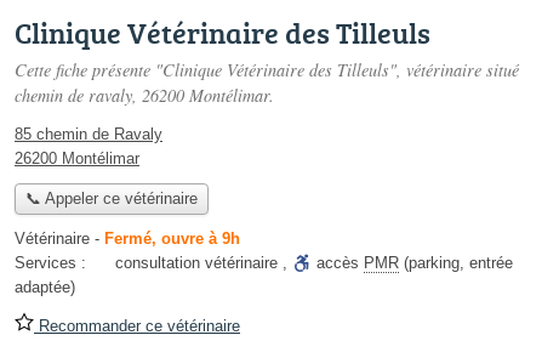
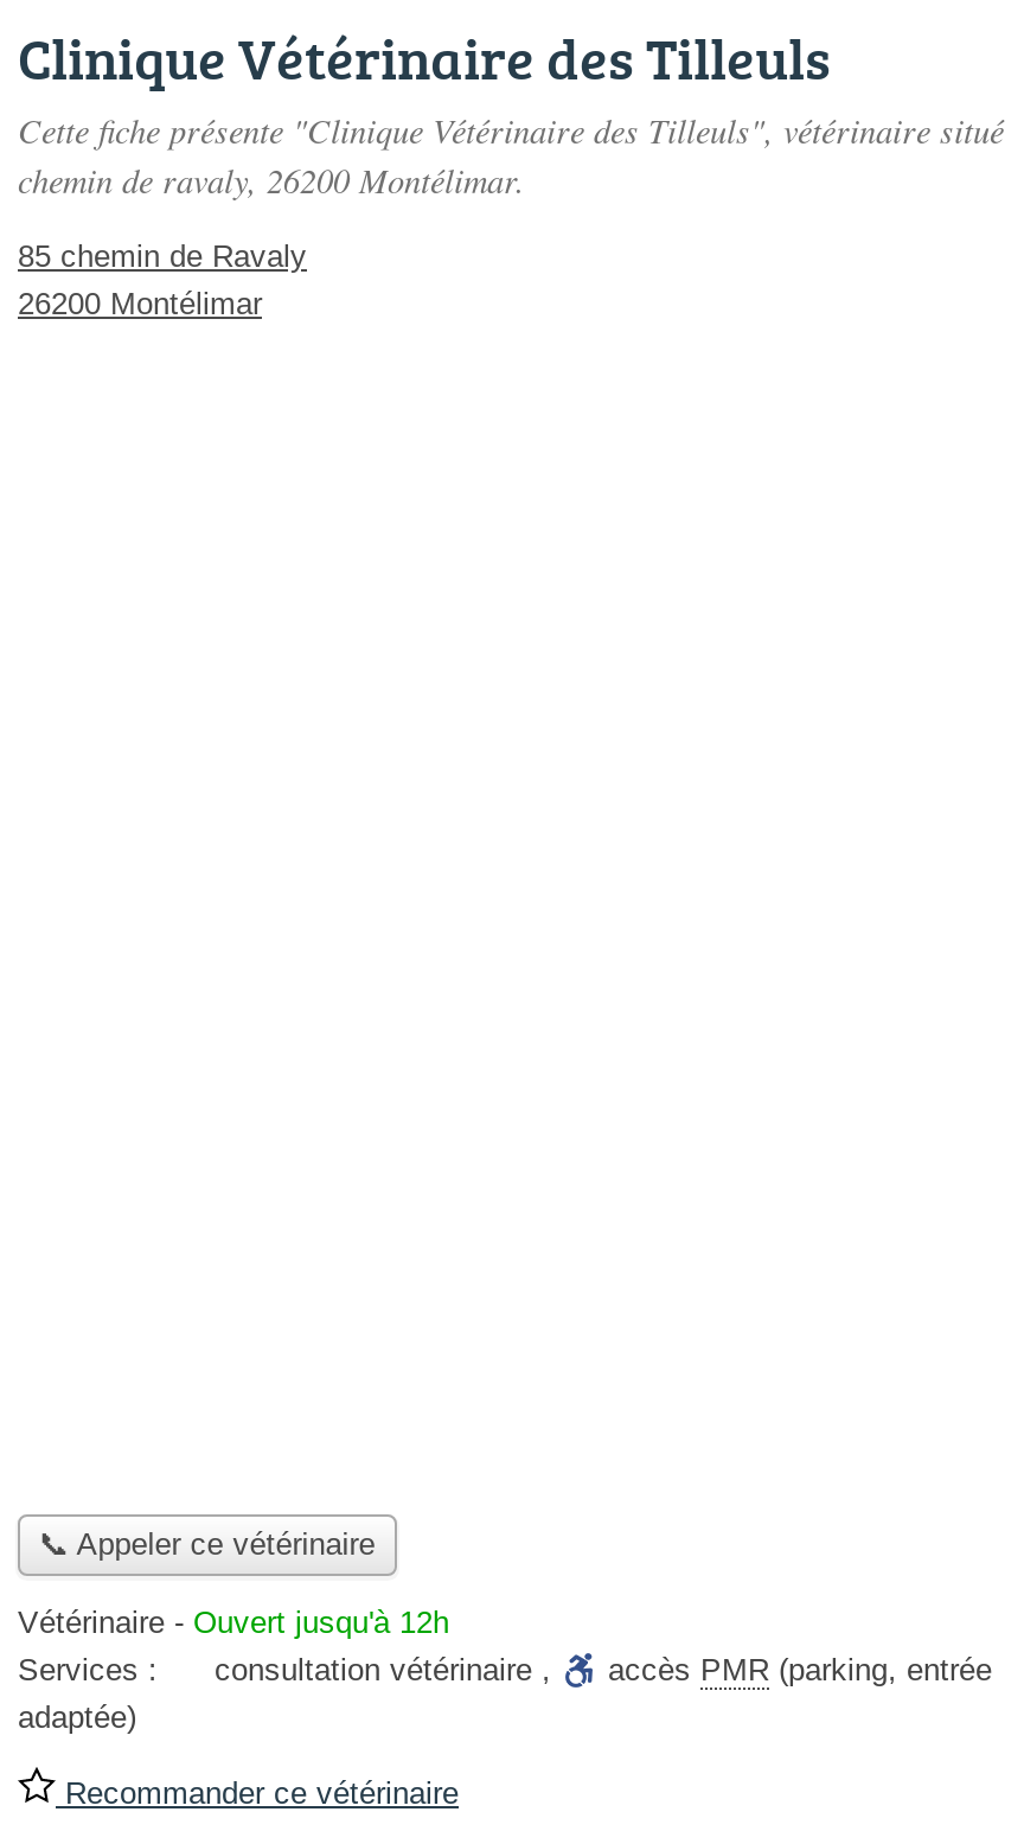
- Vétérinaire - Fermé, ouvre à 9h
+ Vétérinaire - Ouvert jusqu'à 12h
